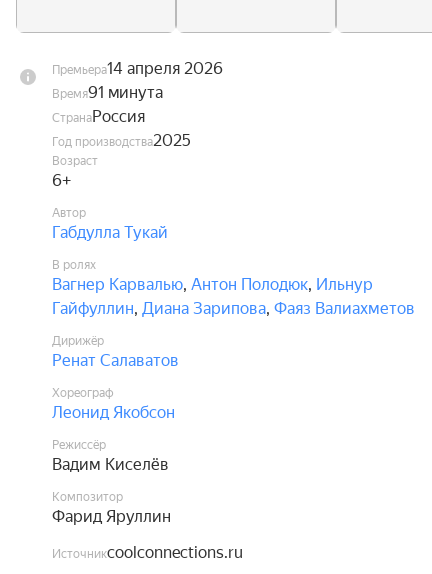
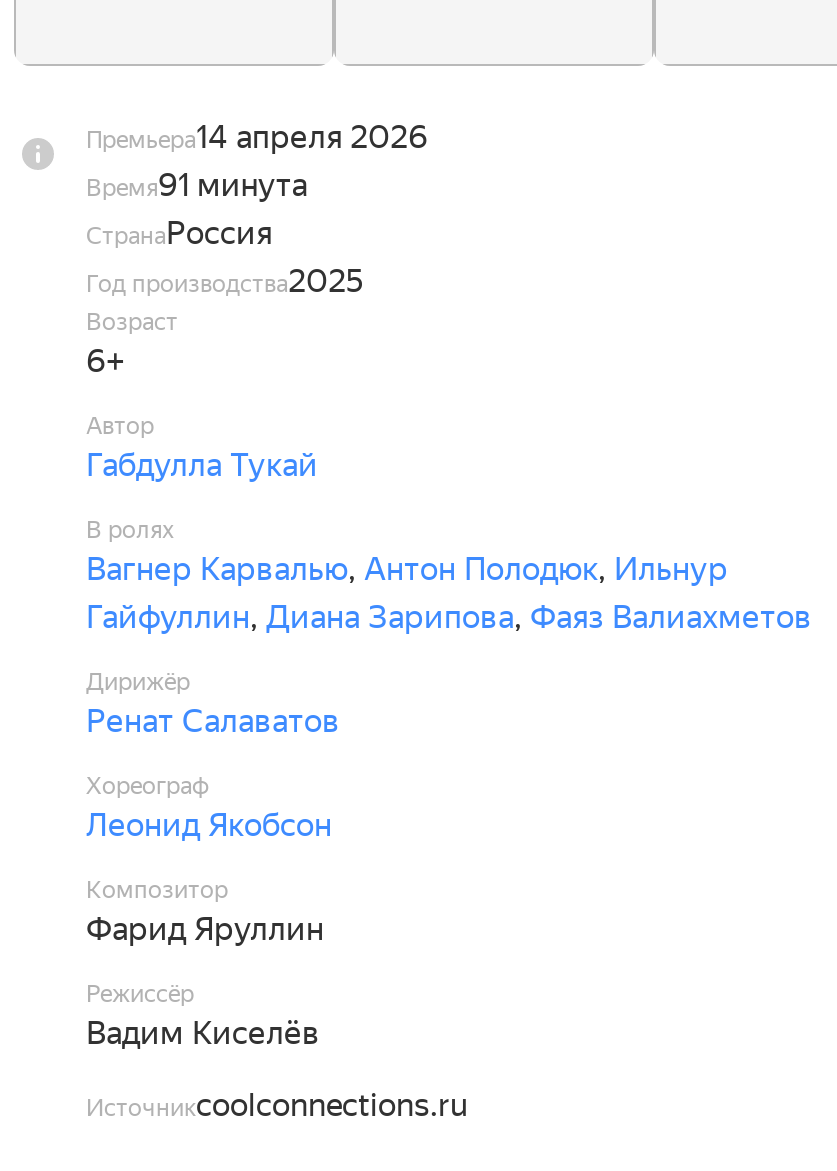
moved down: Режиссёр | Вадим Киселёв

moved up: Композитор | Фарид Яруллин
